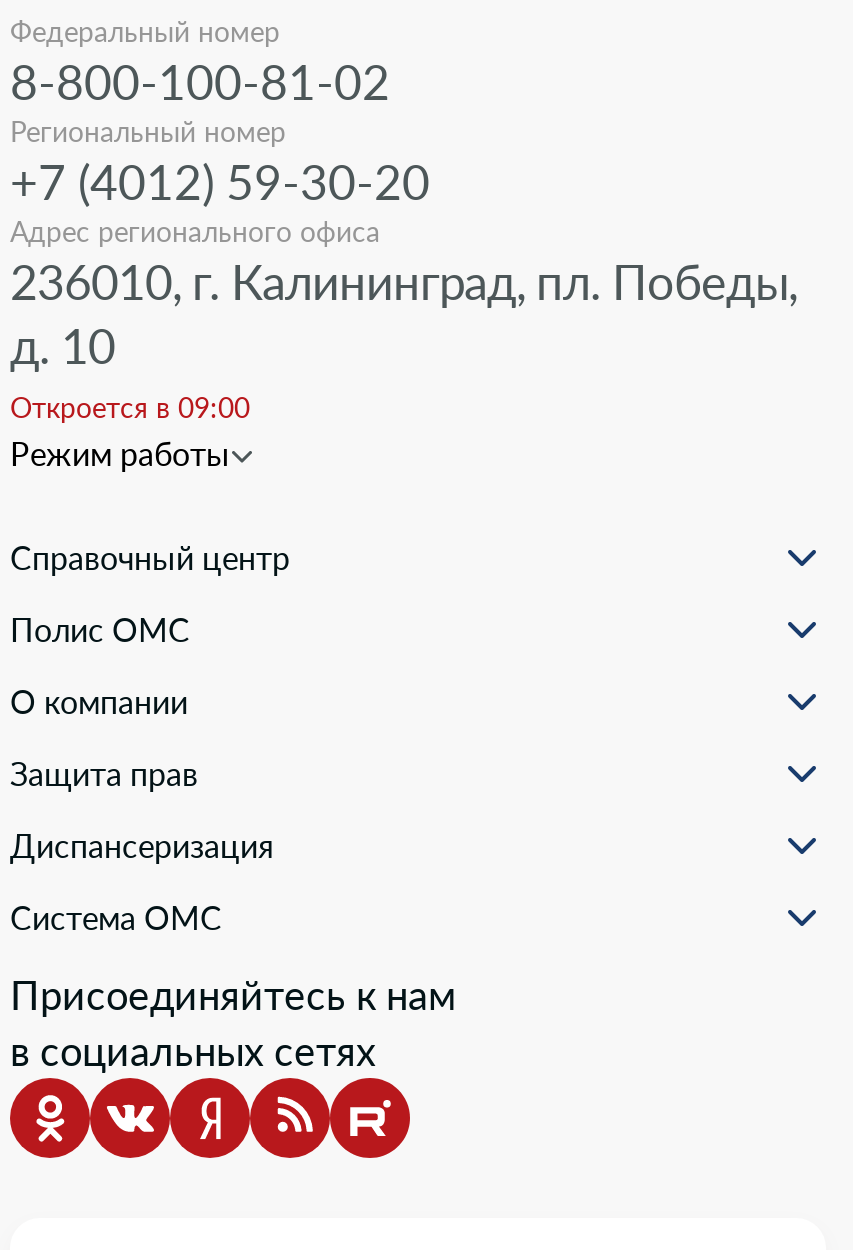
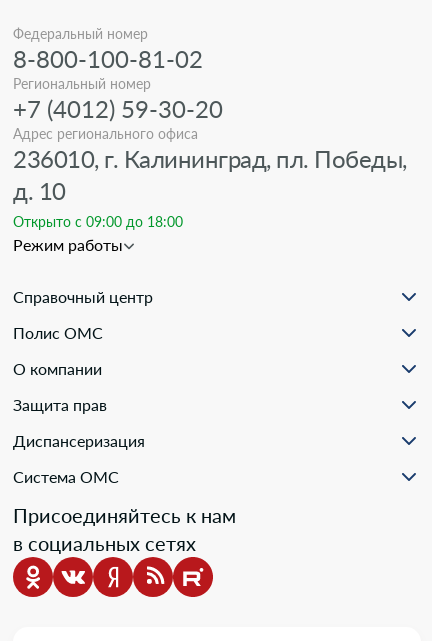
- Откроется в 09:00
+ Открыто с 09:00 до 18:00
